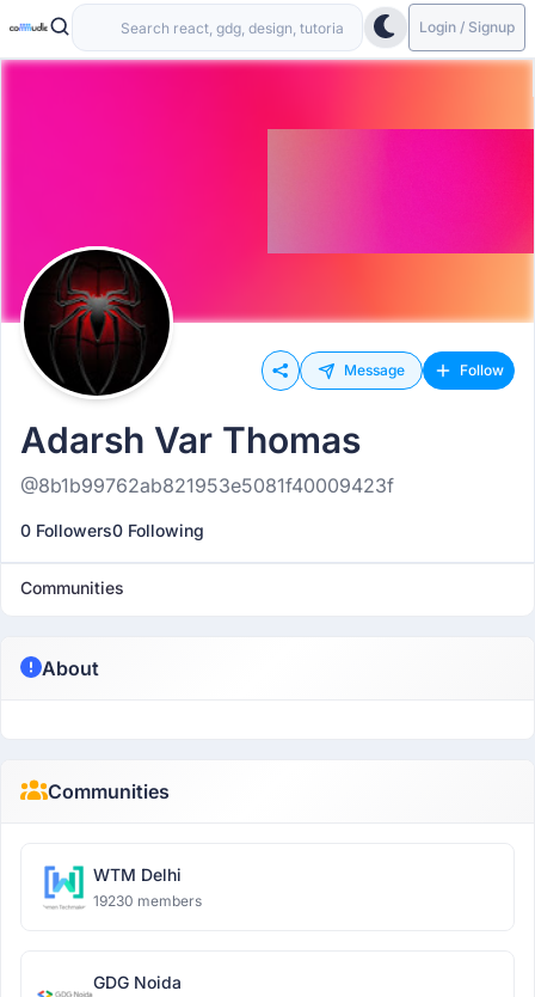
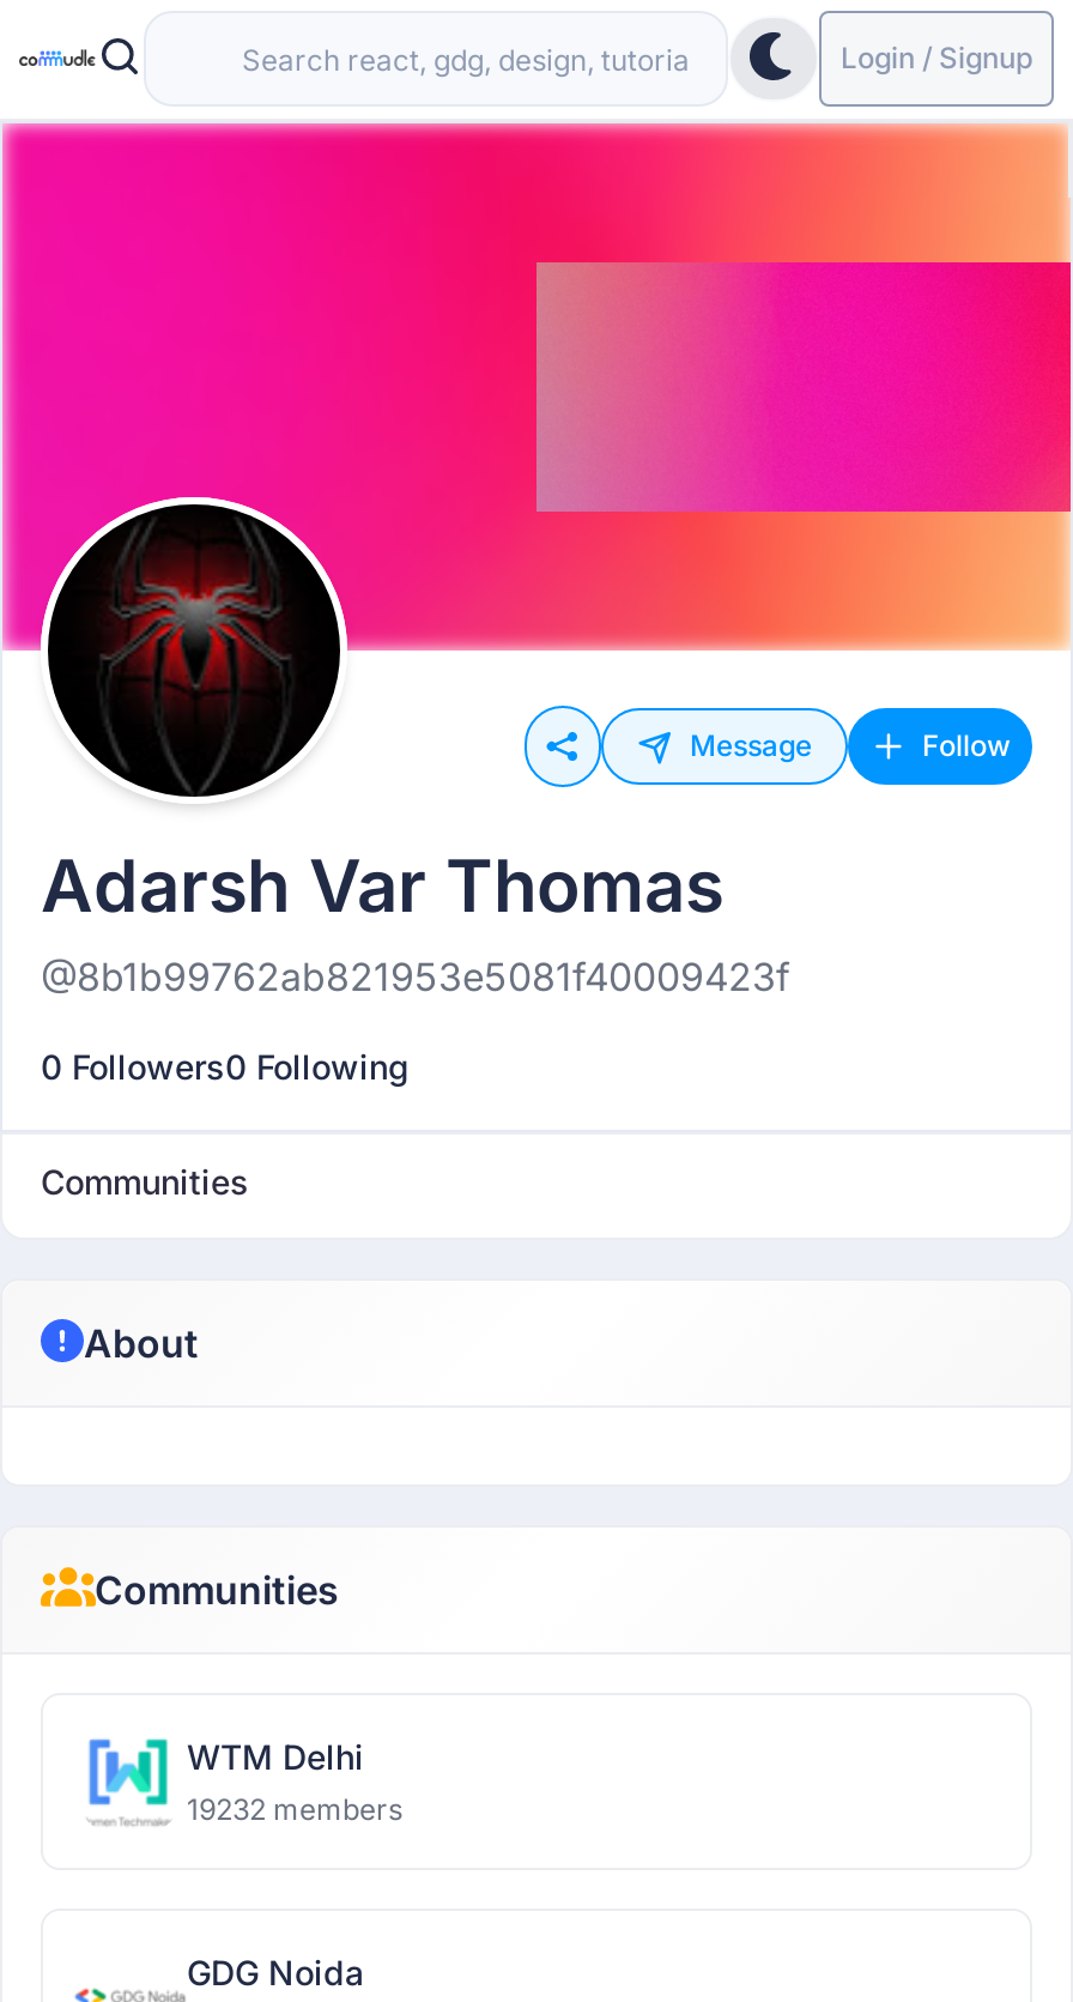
- 19230 members
+ 19232 members
